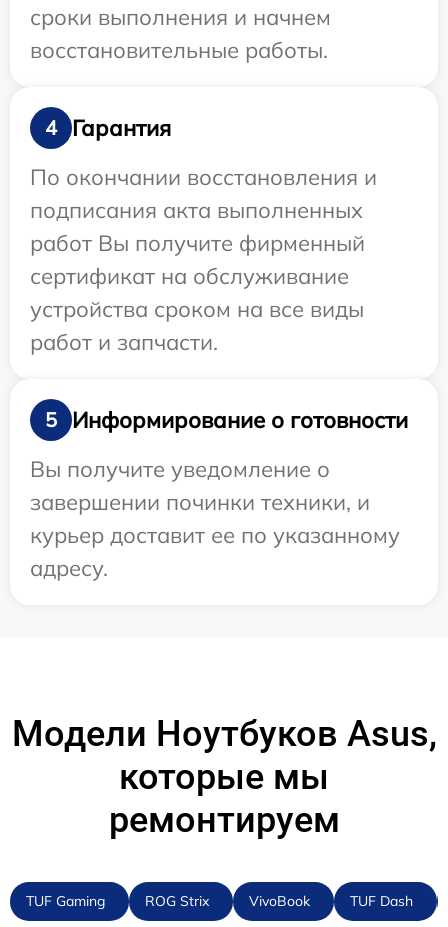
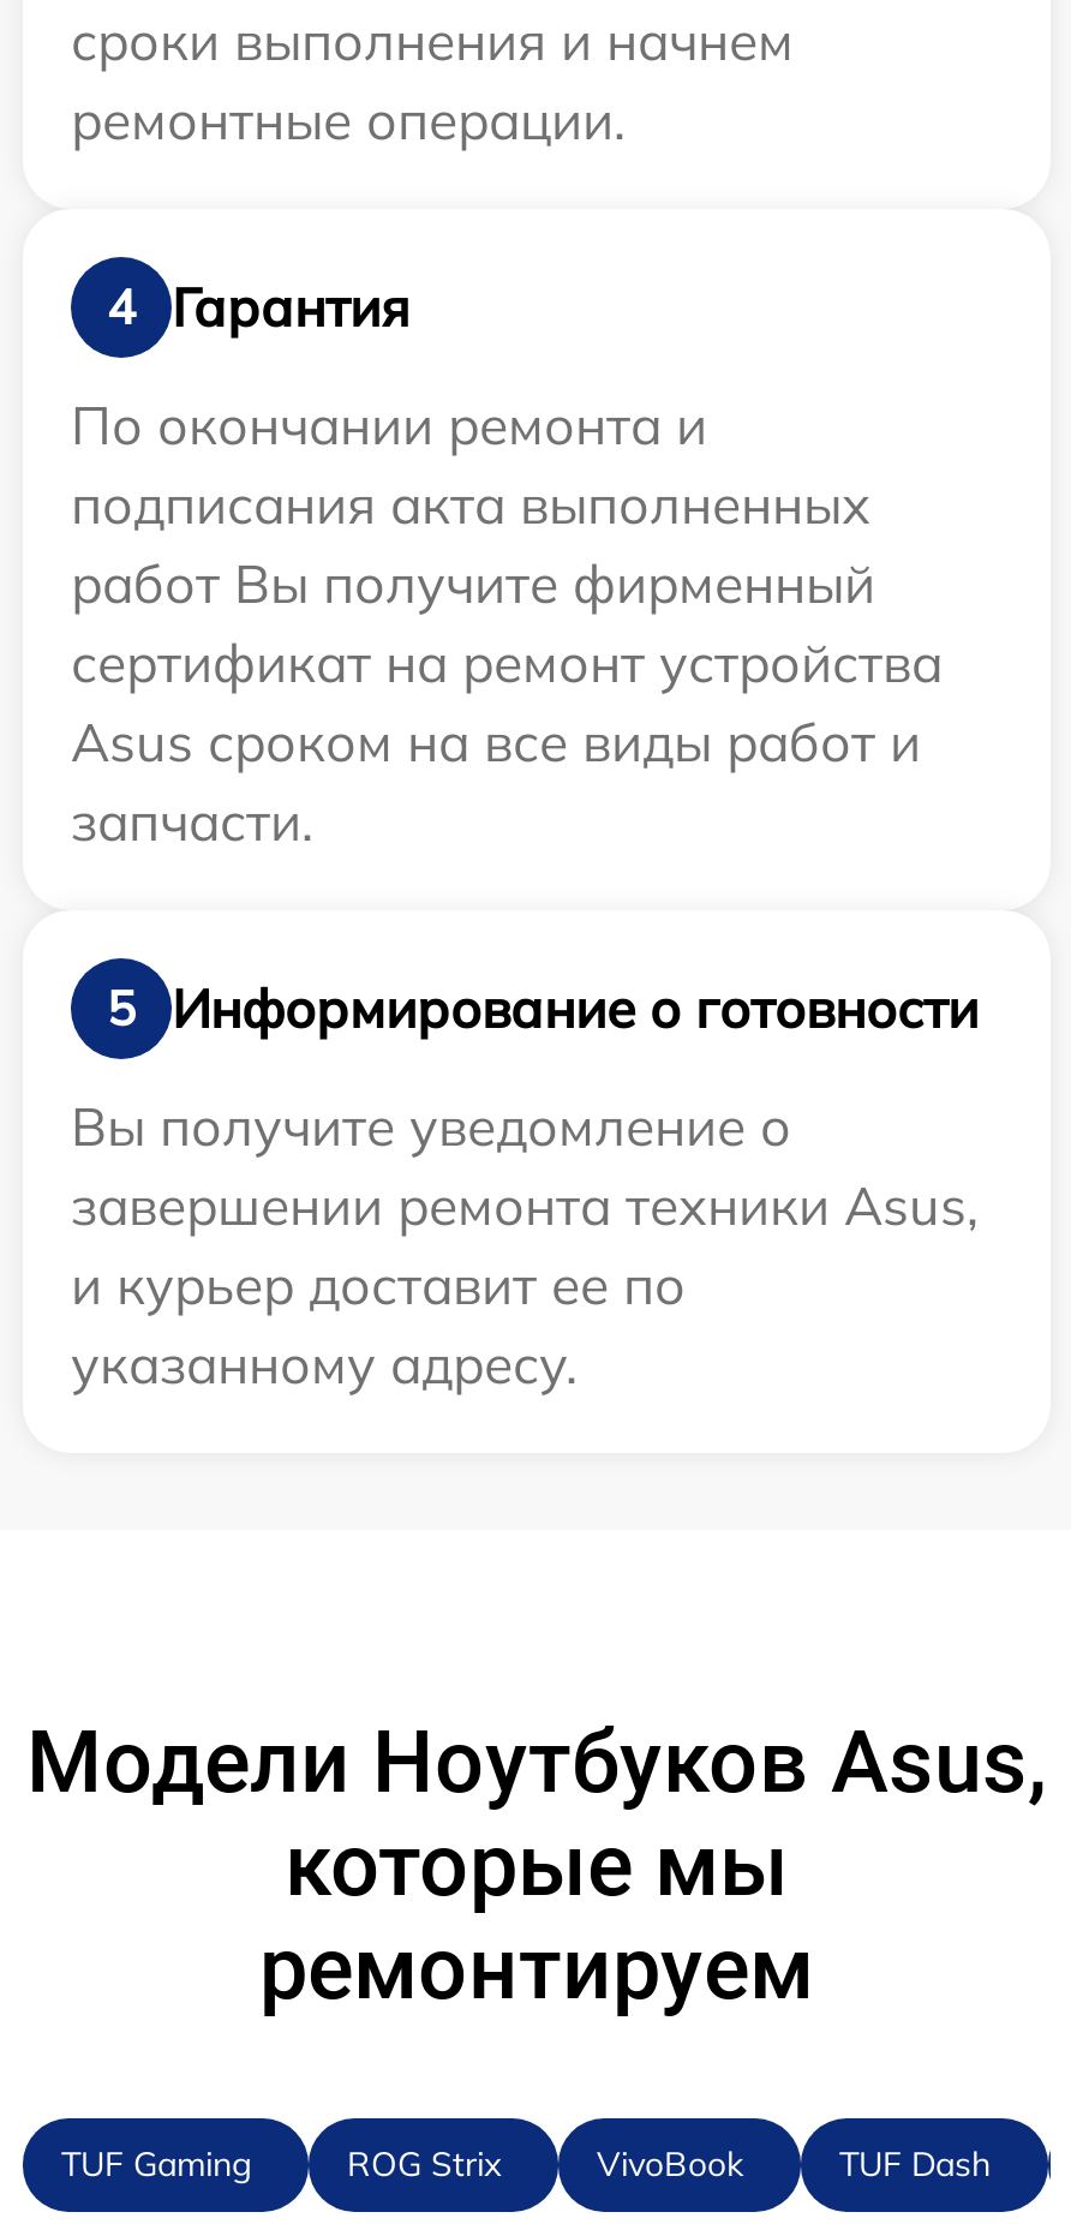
- восстановительные работы.
+ ремонтные операции.

- По окончании восстановления и
+ По окончании ремонта и

- сертификат на обслуживание
- устройства сроком на все виды
- работ и запчасти.
+ сертификат на ремонт устройства
+ Asus сроком на все виды работ и
+ запчасти.

- завершении починки техники, и
- курьер доставит ее по указанному
- адресу.
+ завершении ремонта техники Asus,
+ и курьер доставит ее по
+ указанному адресу.
